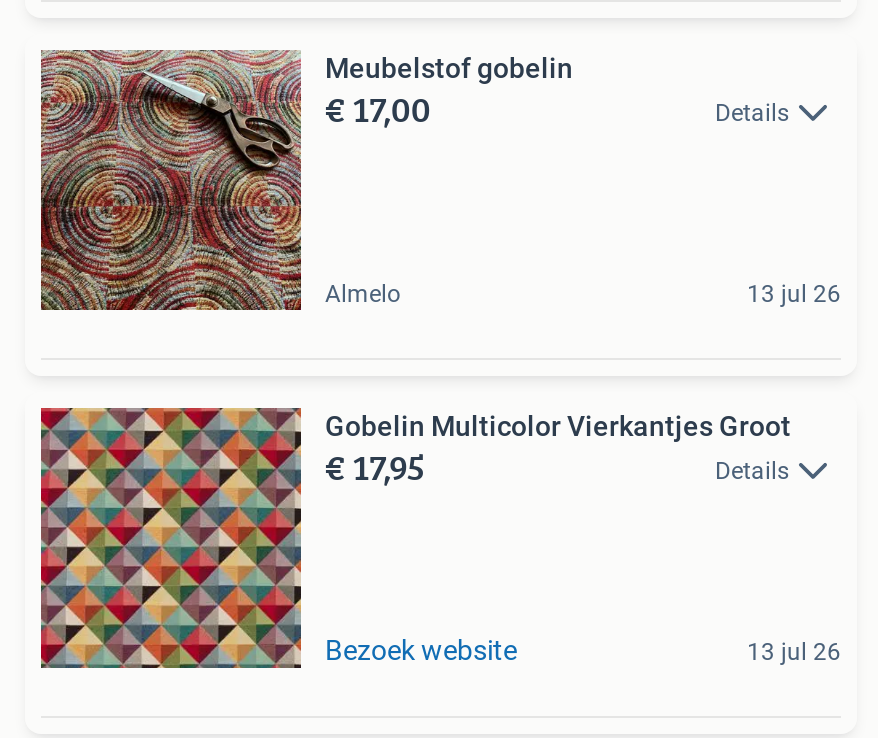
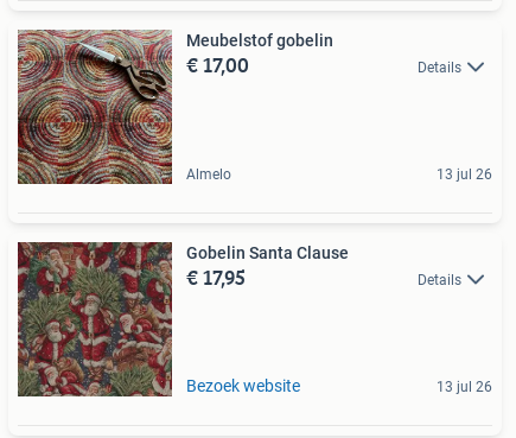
- [image]
- Gobelin Multicolor Vierkantjes Groot
+ [image]
+ Gobelin Santa Clause
